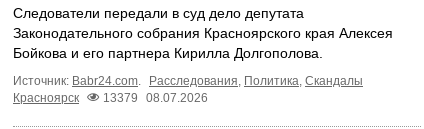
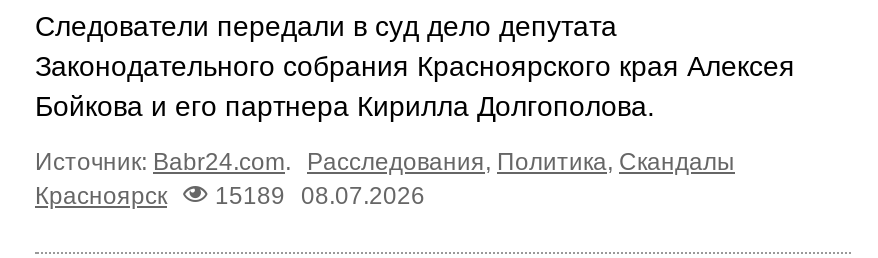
- Красноярск 13379 08.07.2026
+ Красноярск 15189 08.07.2026
